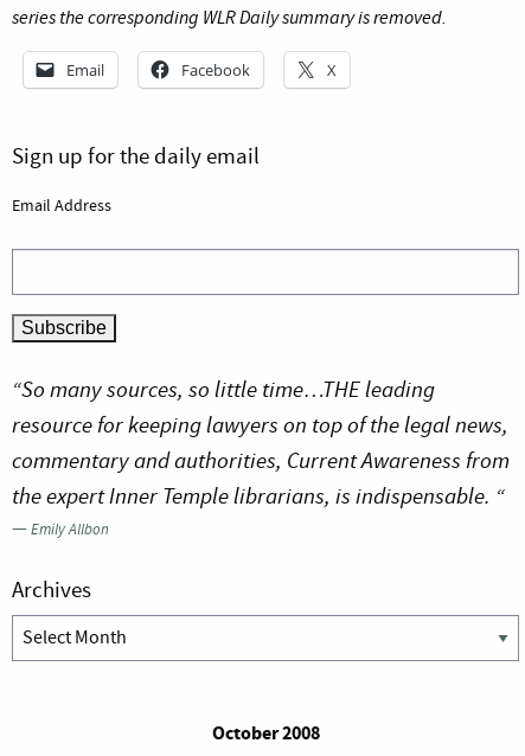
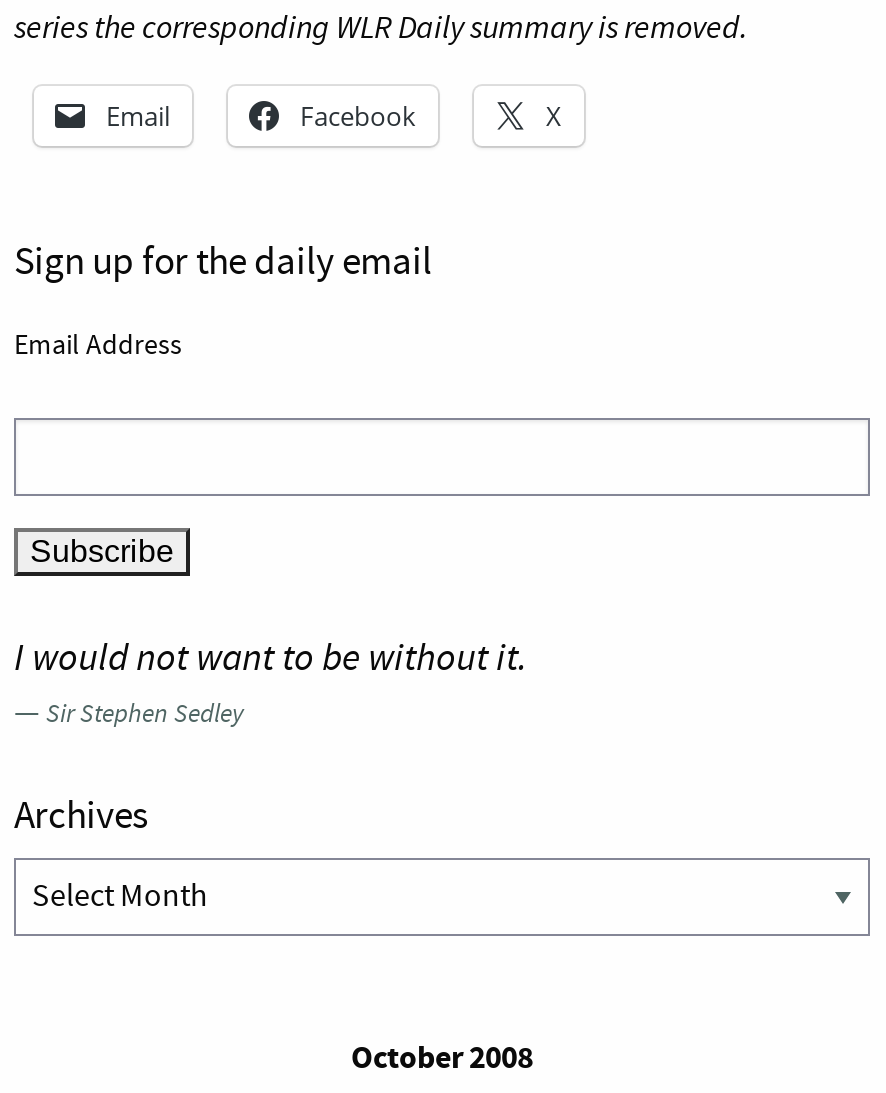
- “So many sources, so little time…THE leading
- resource for keeping lawyers on top of the legal news,
- commentary and authorities, Current Awareness from
- the expert Inner Temple librarians, is indispensable. “
- — Emily Allbon
+ I would not want to be without it.
+ — Sir Stephen Sedley
